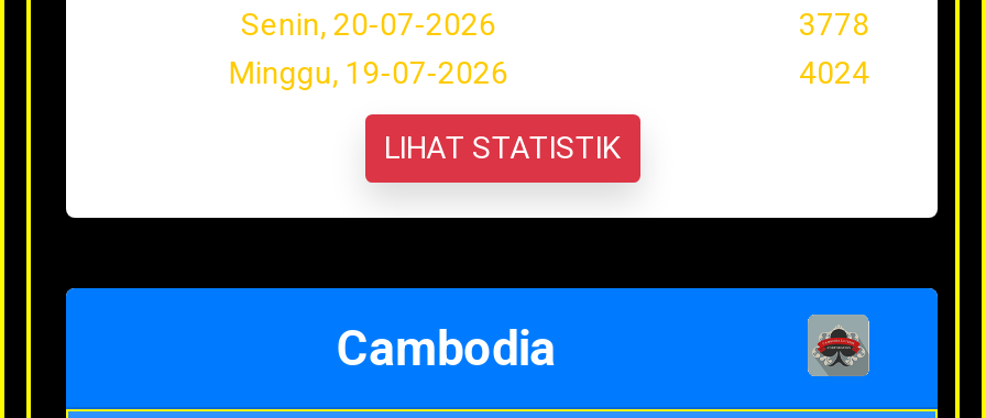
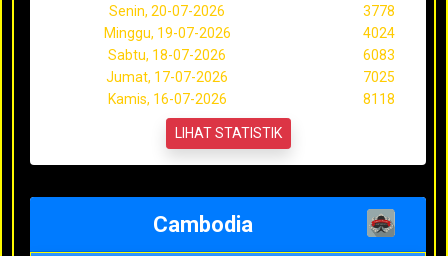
+ Sabtu, 18-07-2026
+ 6083
+ Jumat, 17-07-2026
+ 7025
+ Kamis, 16-07-2026
+ 8118
